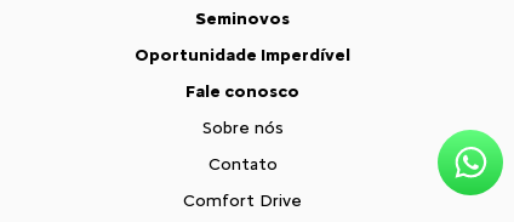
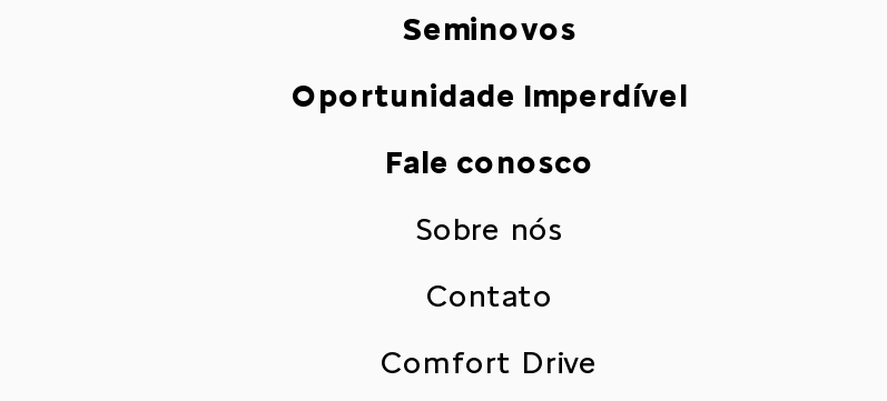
- [image]
